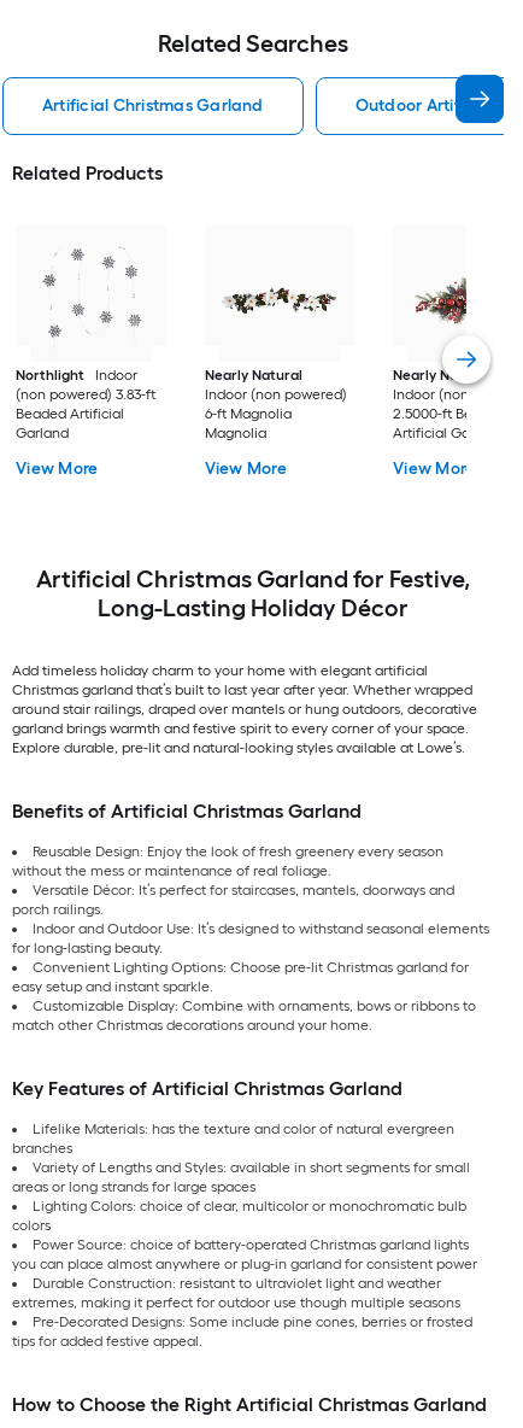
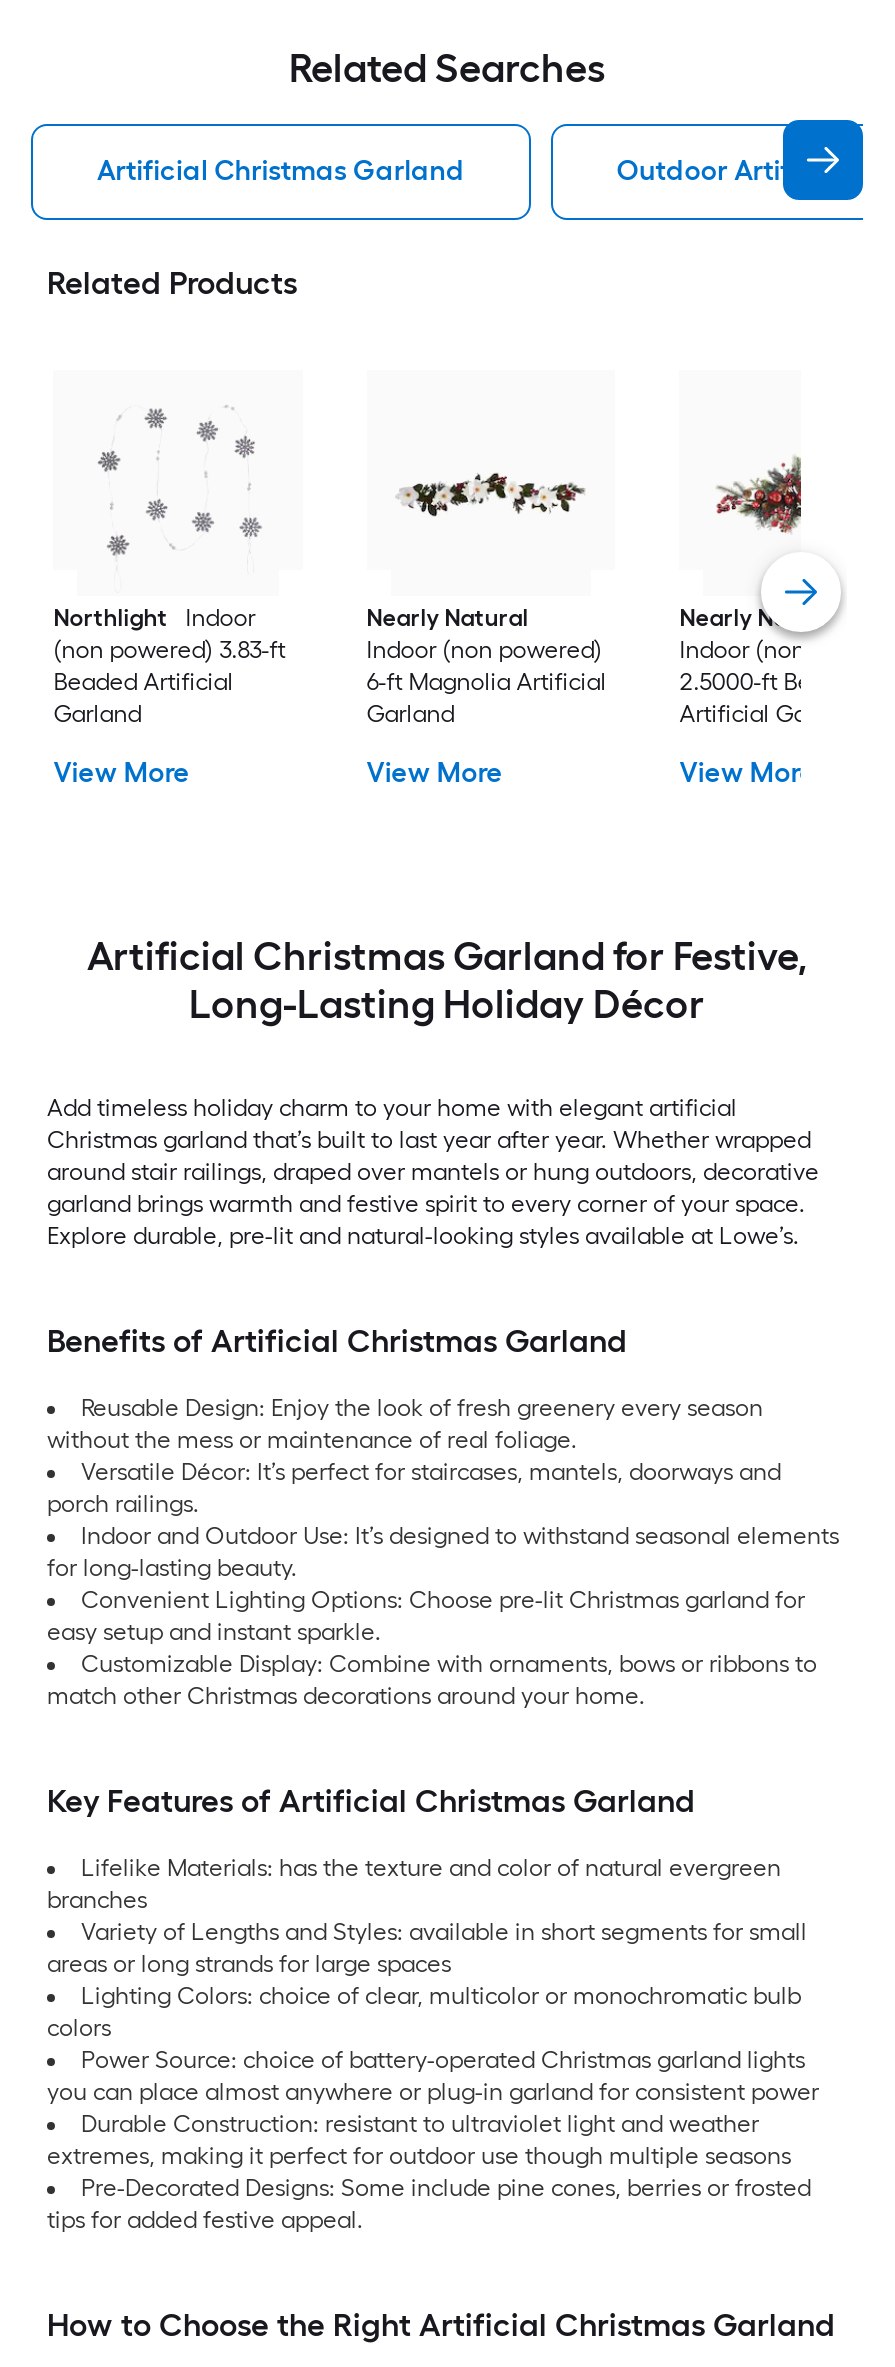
- 6-ft Magnolia
- Magnolia
+ 6-ft Magnolia Artificial
+ Garland
